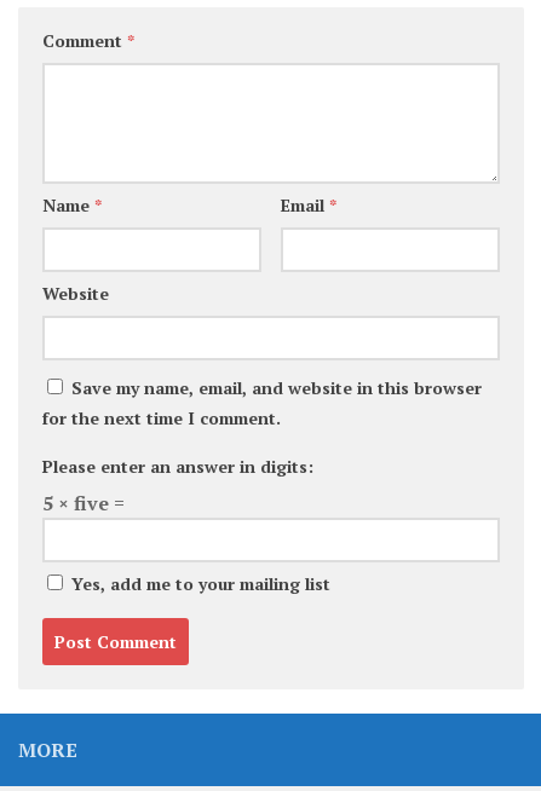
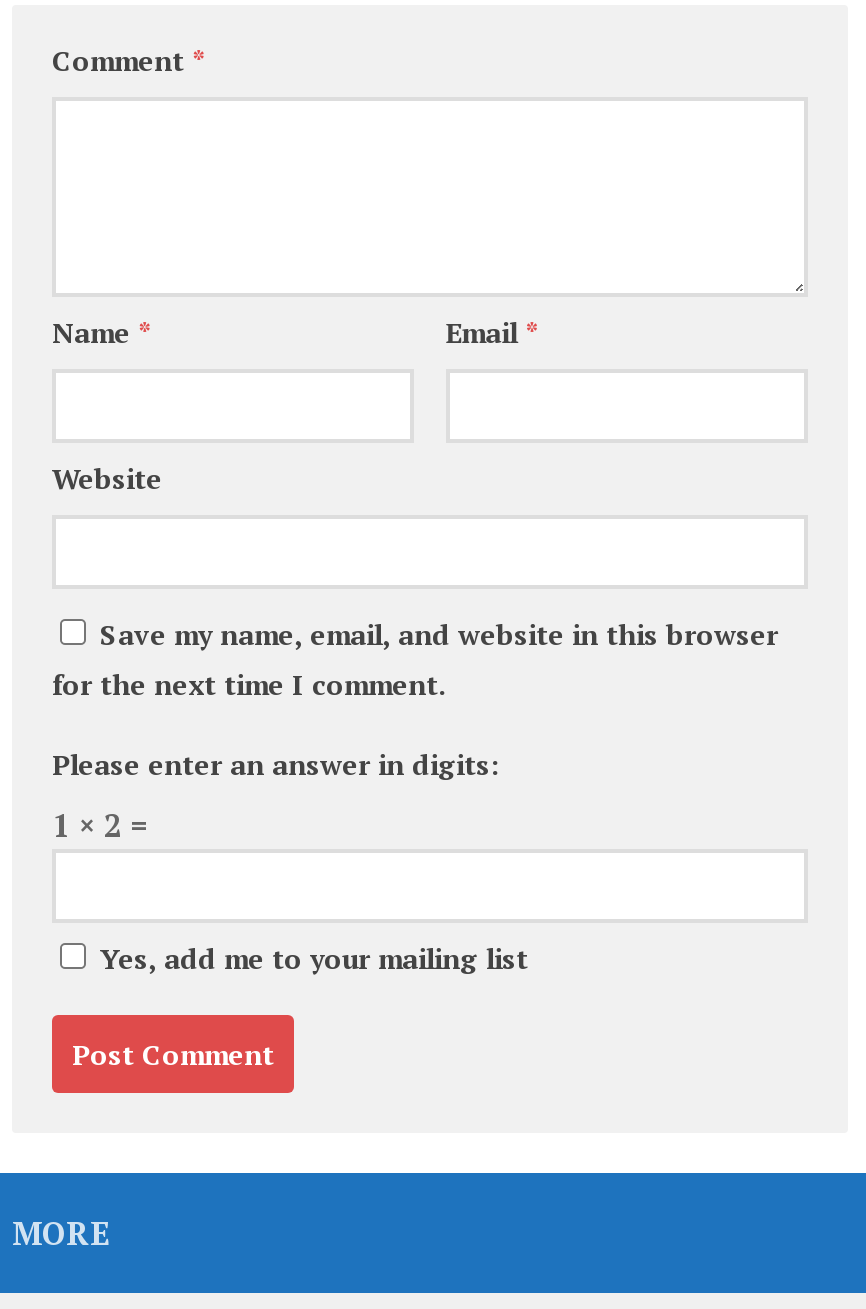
- 5 × five =
+ 1 × 2 =
